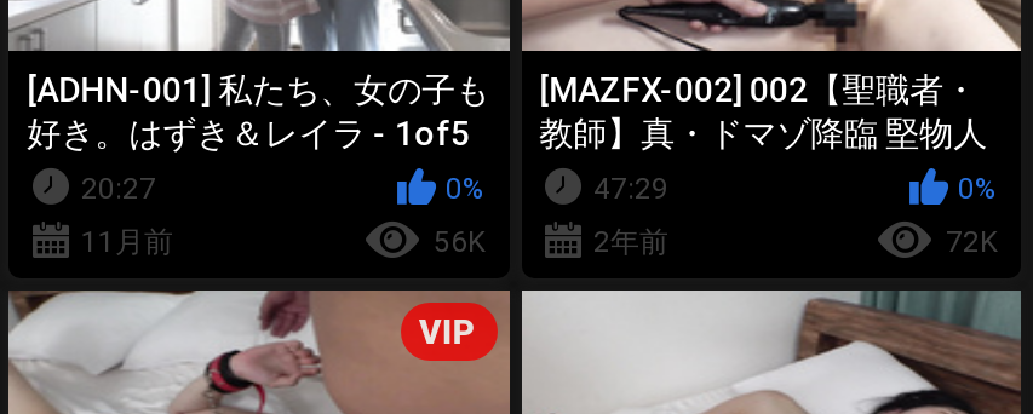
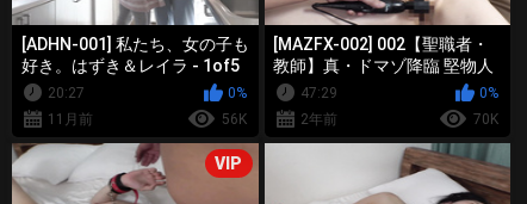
- 72K
+ 70K
